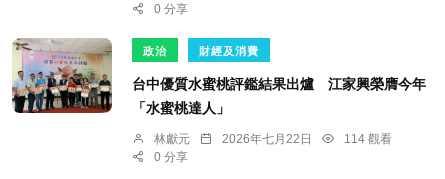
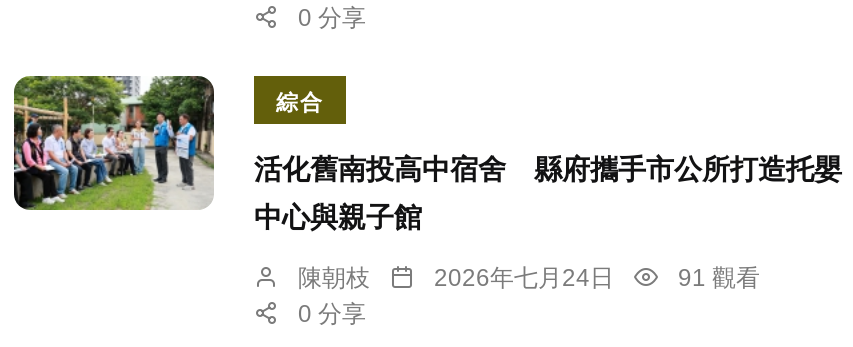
- [image]
- 台中優質水蜜桃評鑑結果出爐 江家興榮膺今年
+ [image]
+ 活化舊南投高中宿舍 縣府攜手市公所打造托嬰

- 政治
- 財經及消費
+ 綜合

- 「水蜜桃達人」
+ 中心與親子館

- 林獻元
- 2026年七月22日
- 114 觀看
+ 陳朝枝
+ 2026年七月24日
+ 91 觀看
